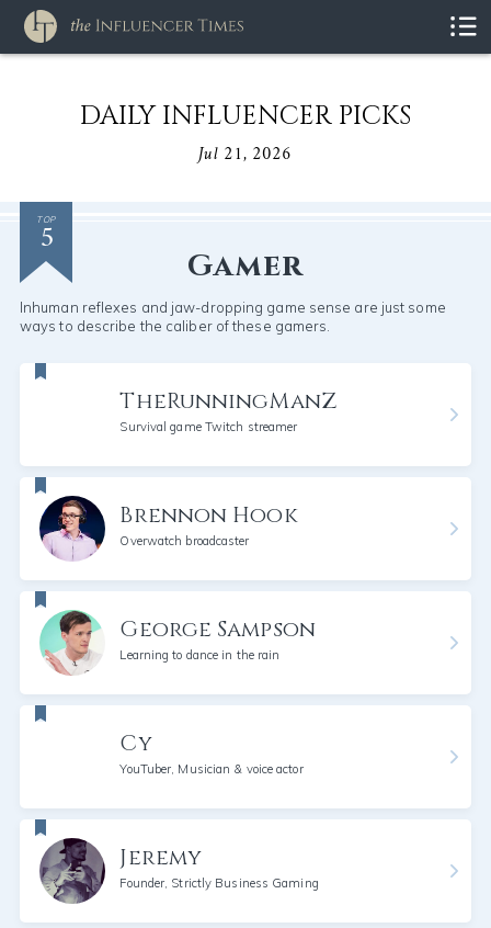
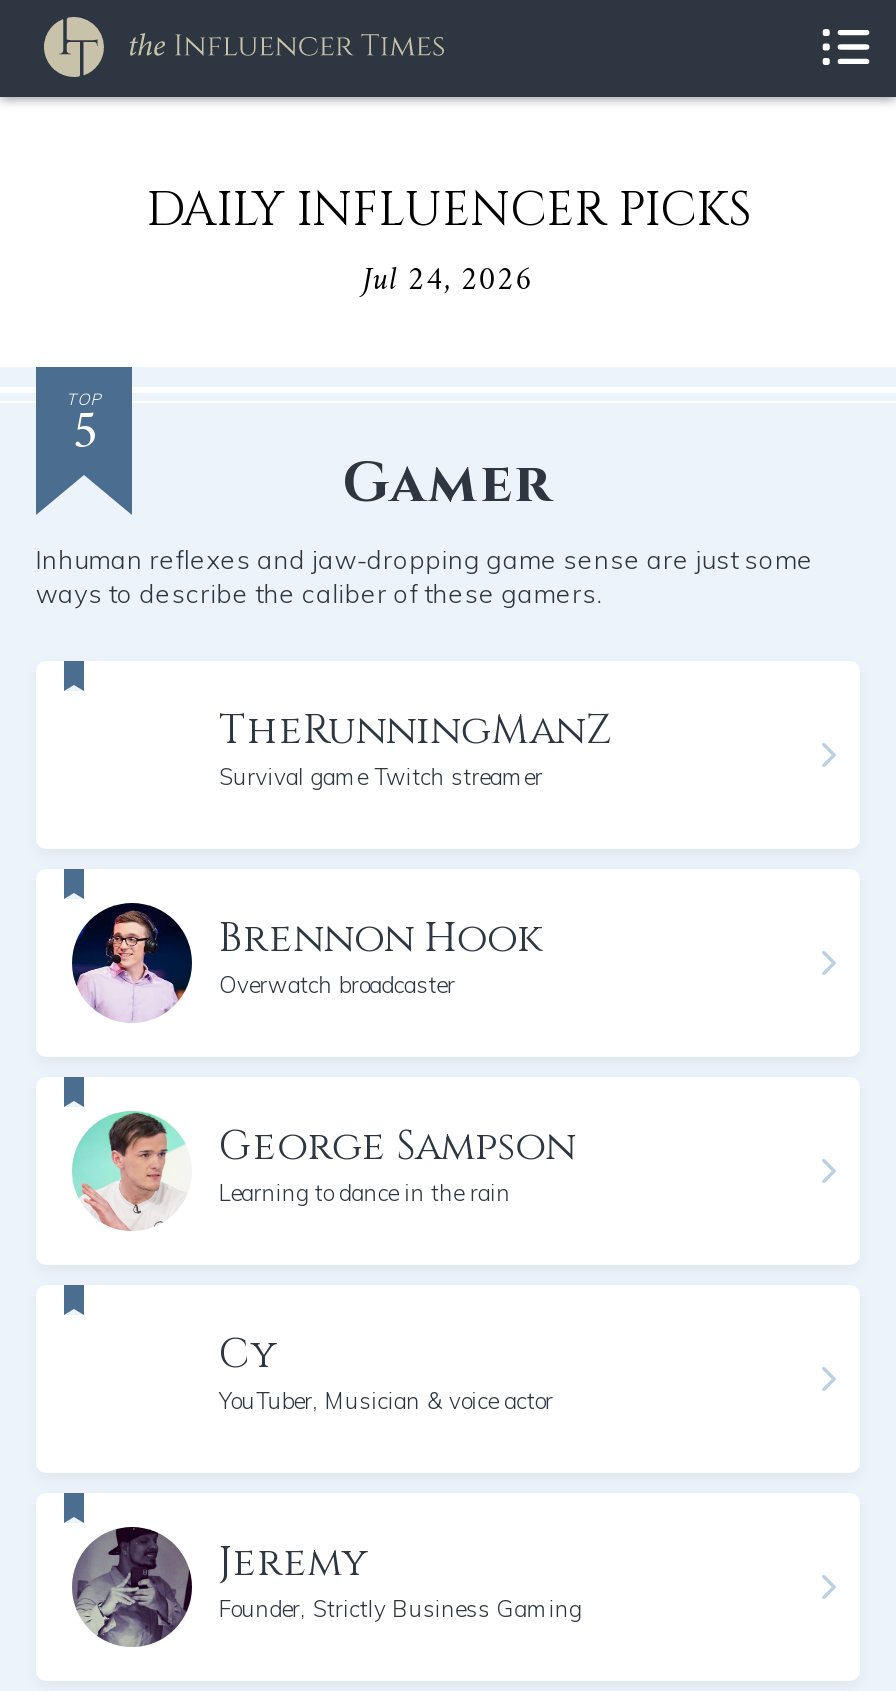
- Jul 21, 2026
+ Jul 24, 2026
